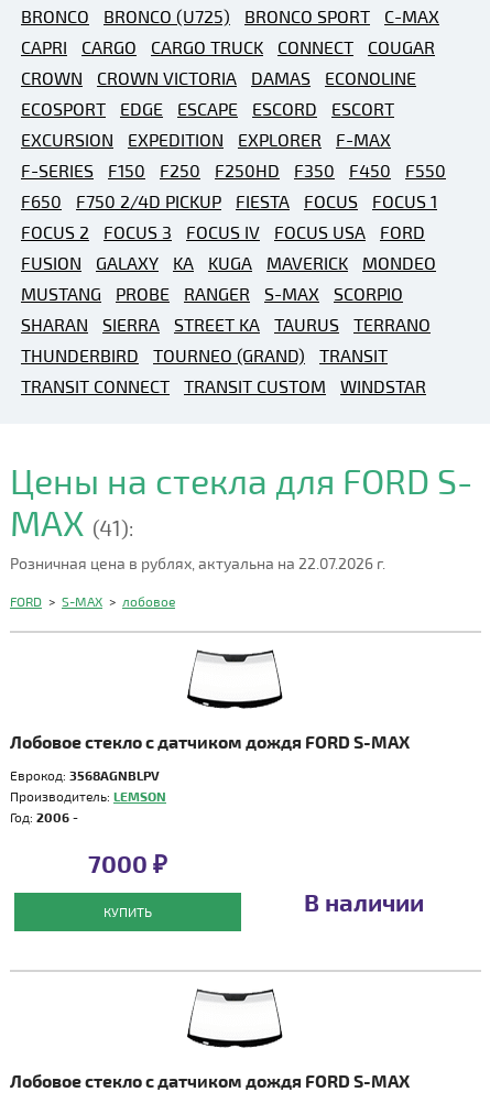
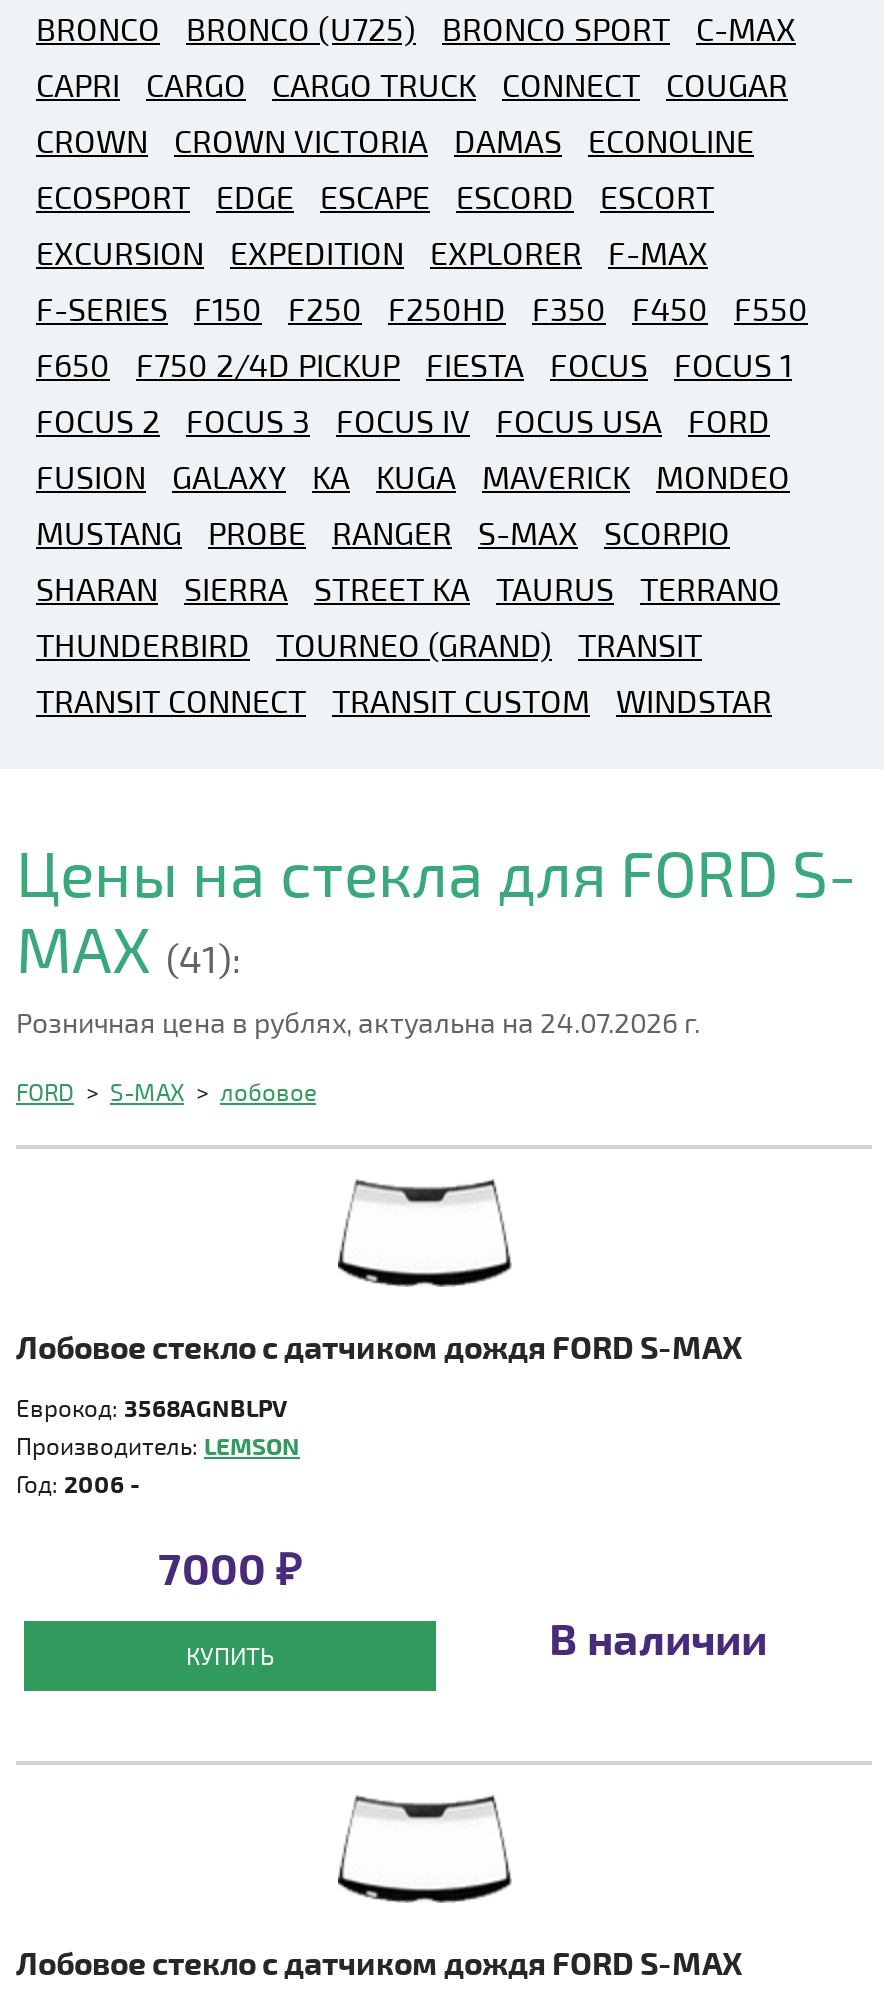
- Розничная цена в рублях, актуальна на 22.07.2026 г.
+ Розничная цена в рублях, актуальна на 24.07.2026 г.
